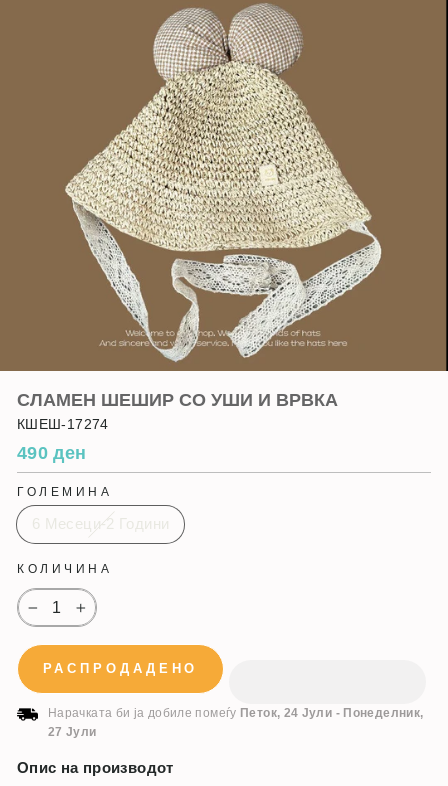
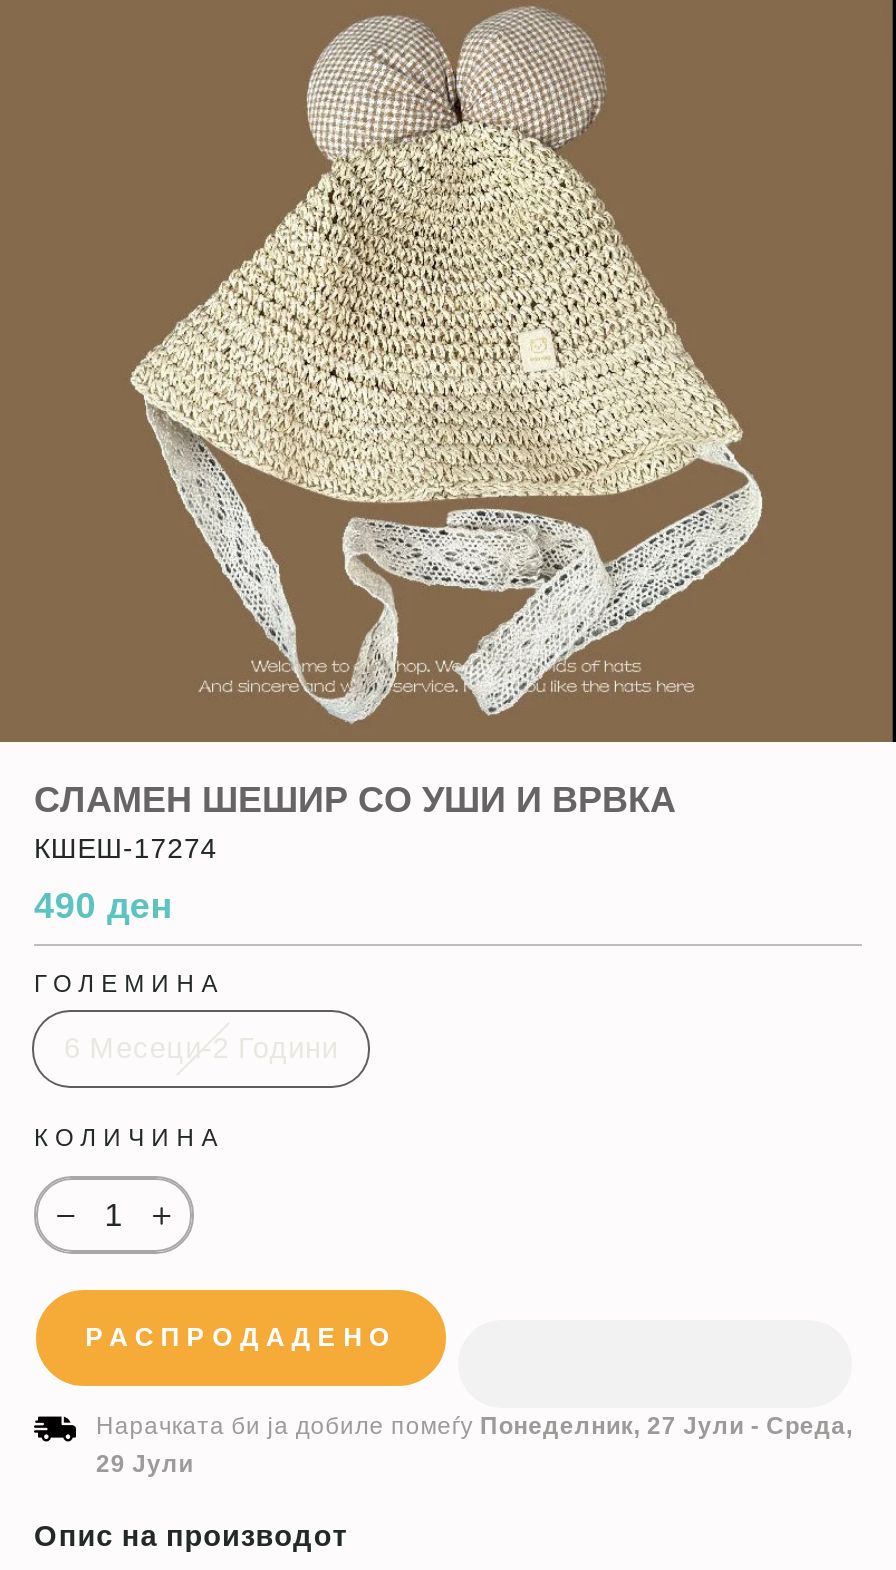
- Нарачката би ја добиле помеѓу Петок, 24 Јули - Понеделник,
+ Нарачката би ја добиле помеѓу Понеделник, 27 Јули - Среда,

- 27 Јули
+ 29 Јули
